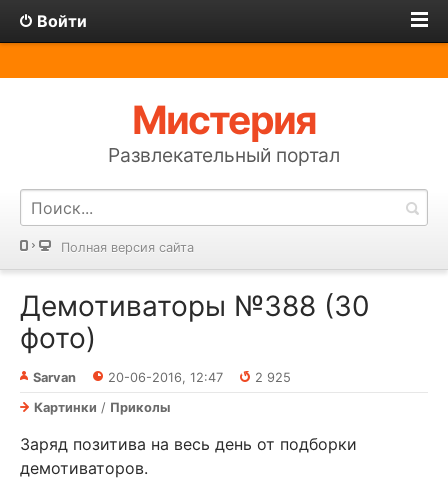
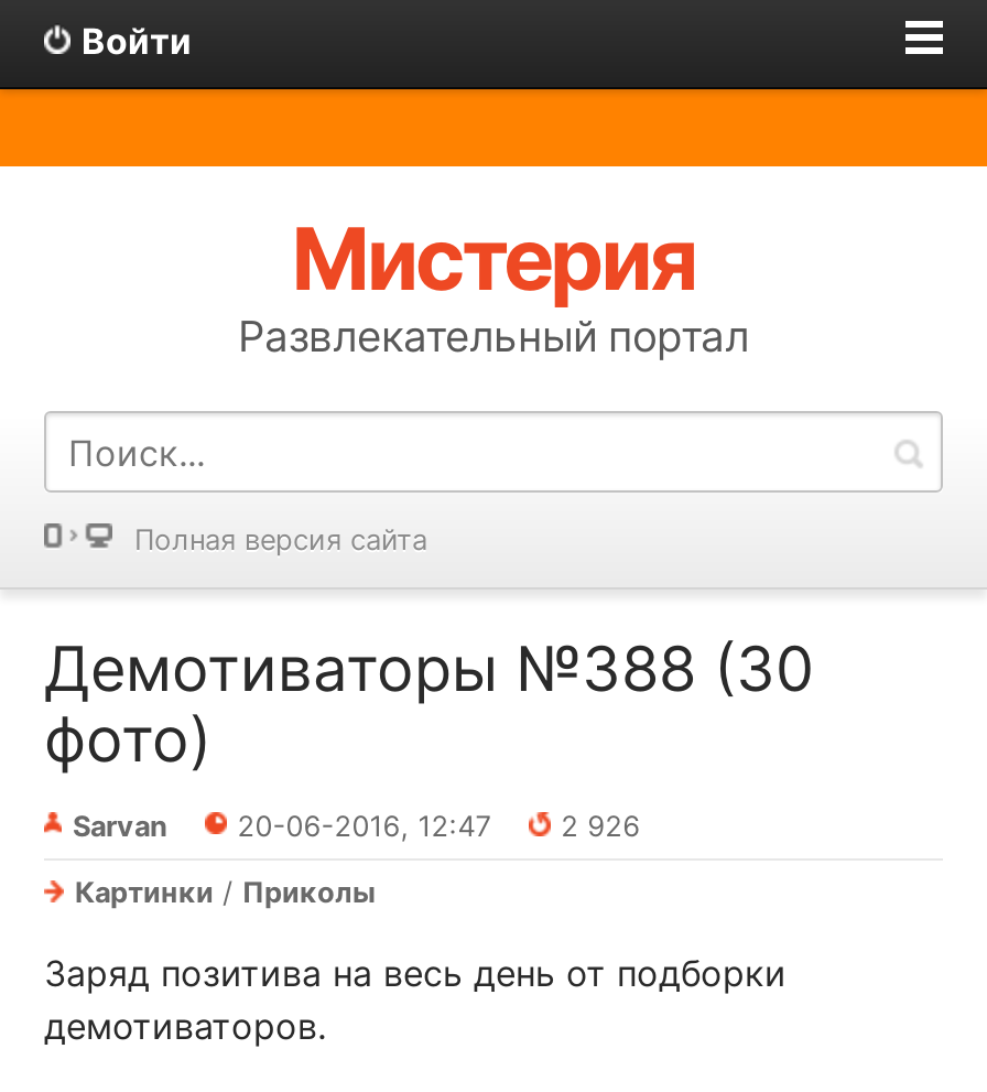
- 2 925
+ 2 926
